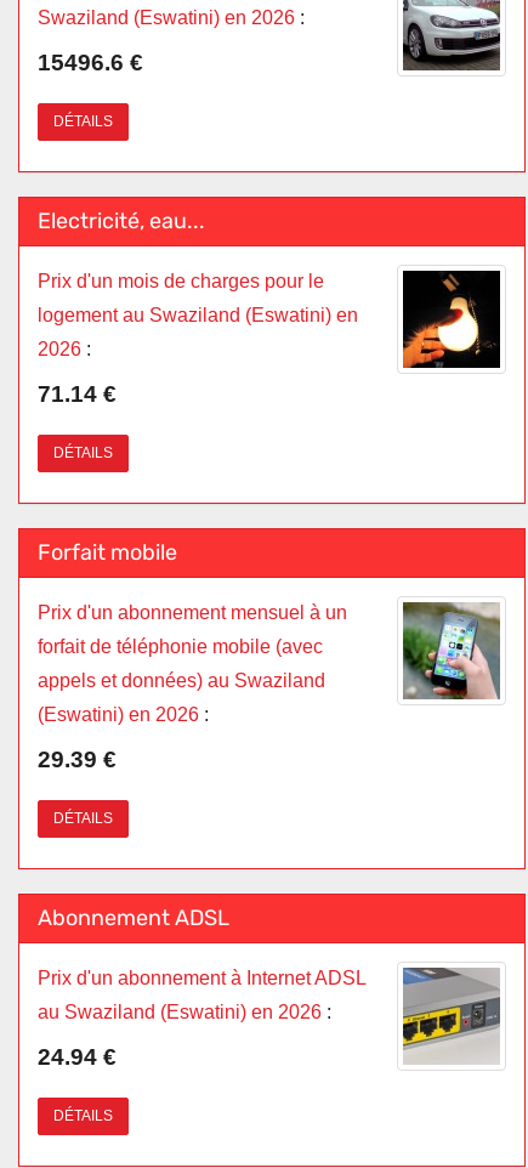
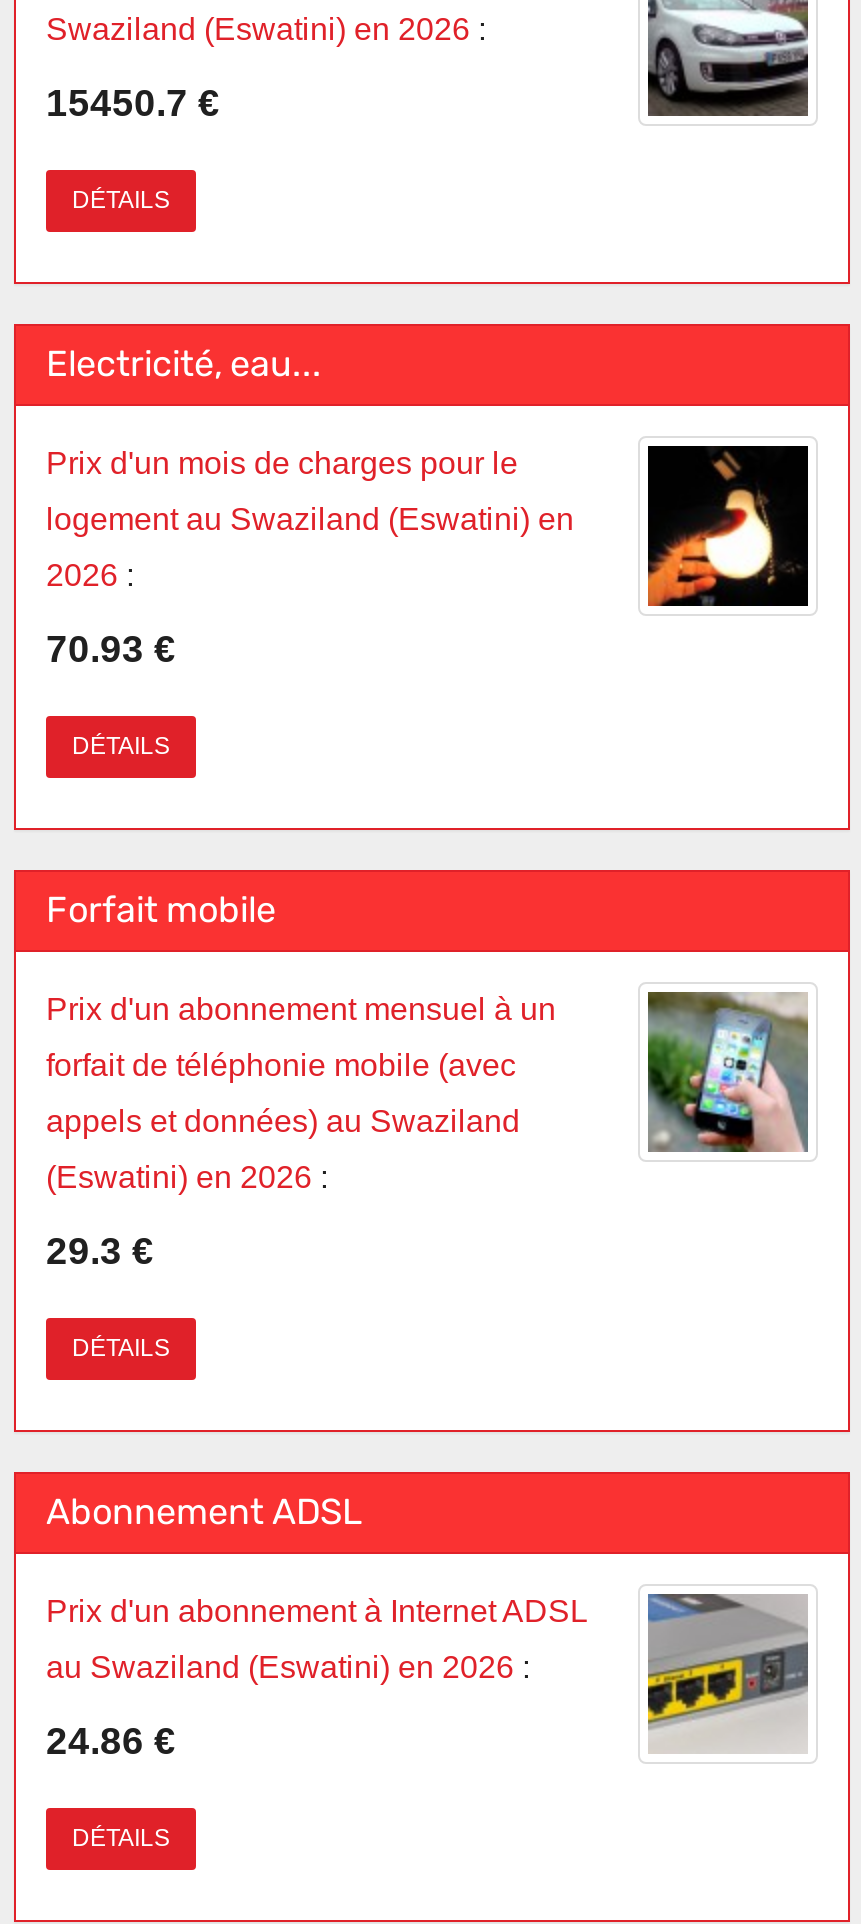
- 15496.6 €
+ 15450.7 €

- 71.14 €
+ 70.93 €

- 29.39 €
+ 29.3 €

- 24.94 €
+ 24.86 €
